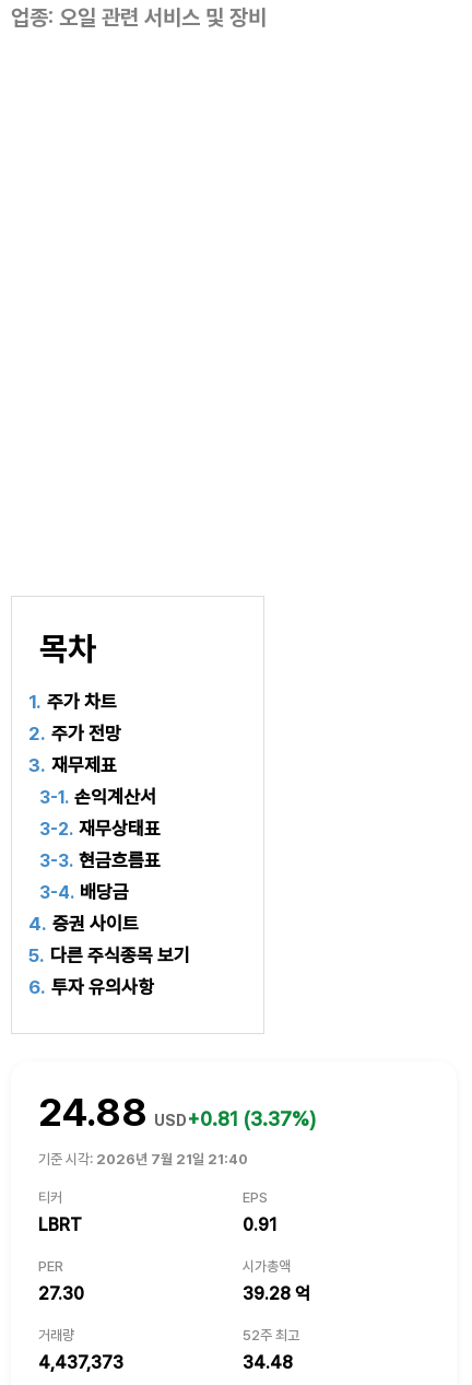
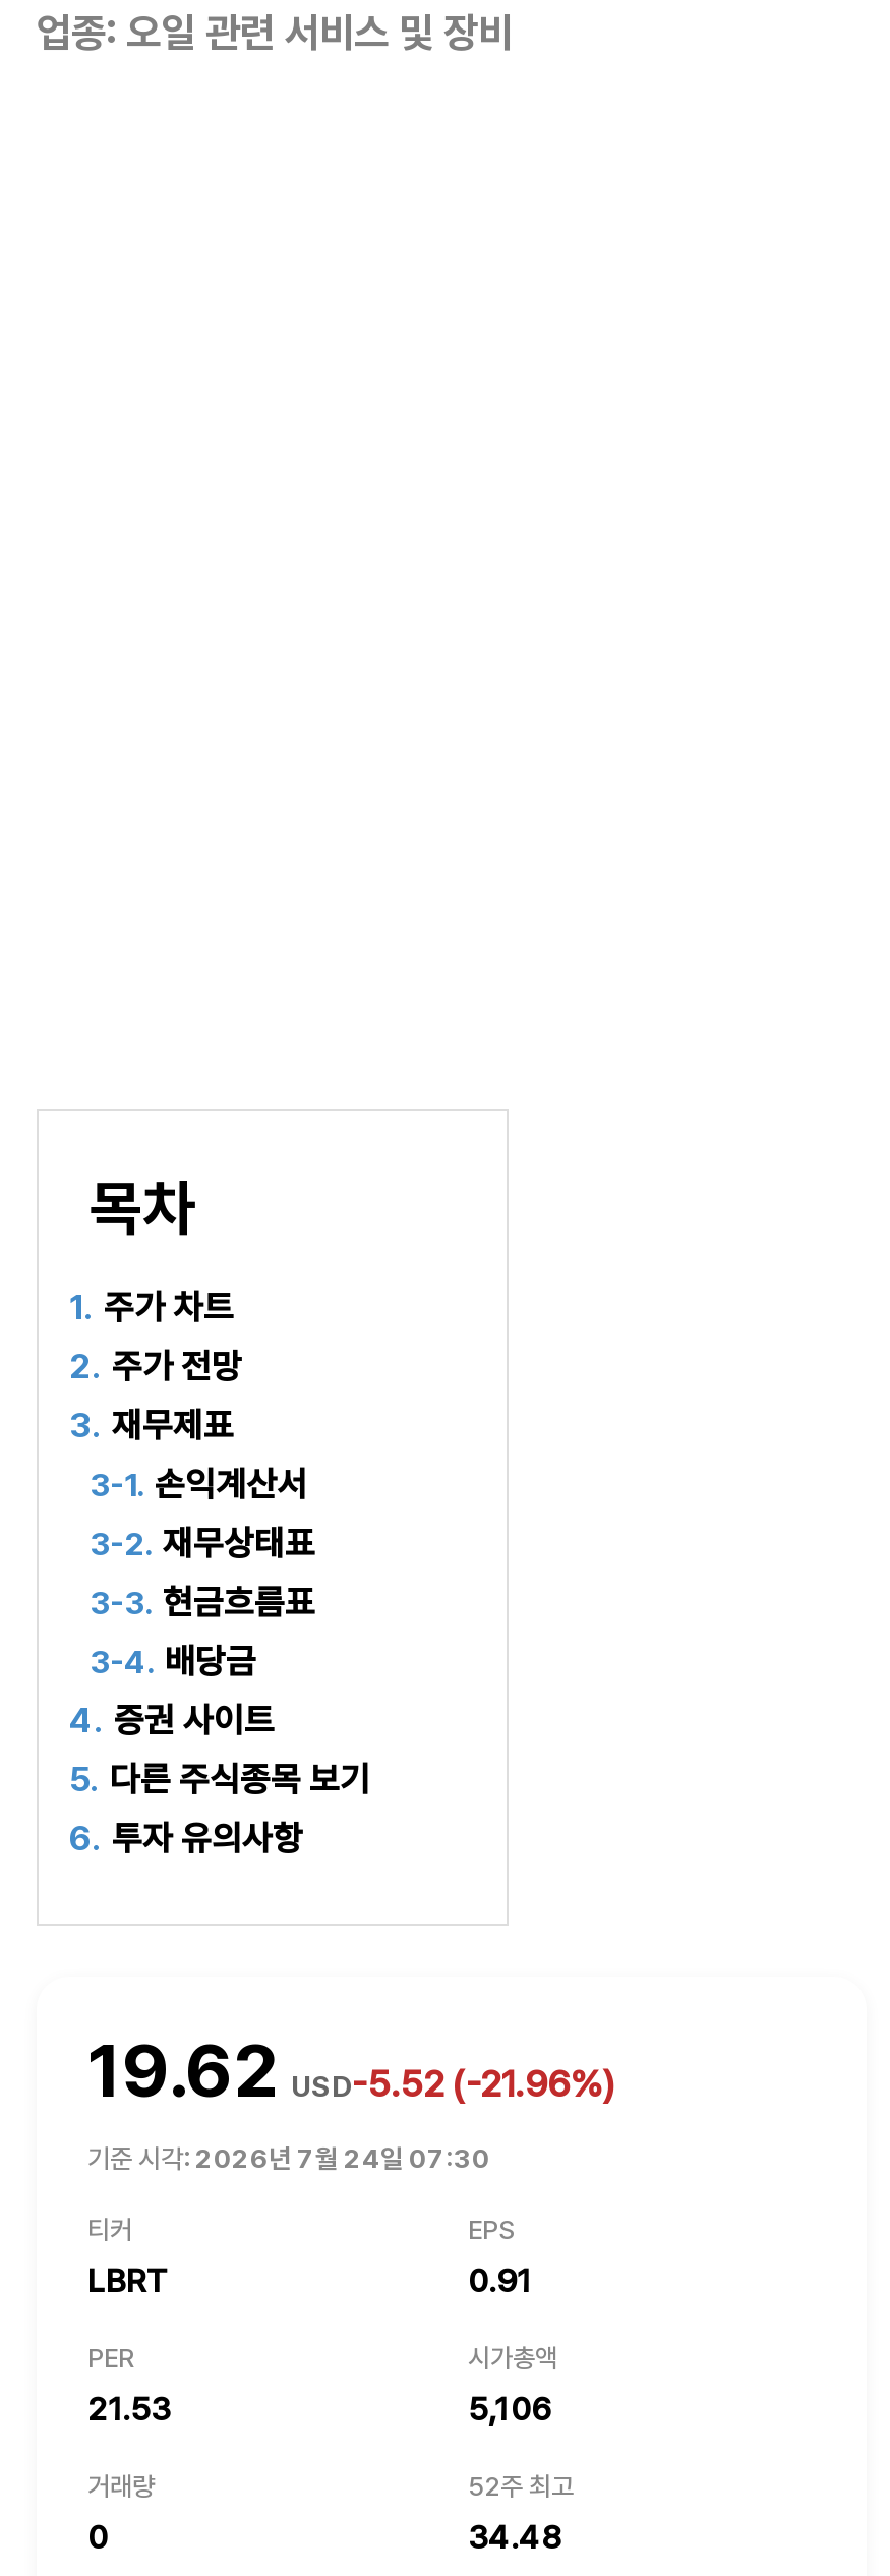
- 24.88 USD+0.81 (3.37%)
+ 19.62 USD-5.52 (-21.96%)

- 기준 시각: 2026년 7월 21일 21:40
+ 기준 시각: 2026년 7월 24일 07:30

- 27.30
+ 21.53

- 39.28 억
+ 5,106

- 4,437,373
+ 0
